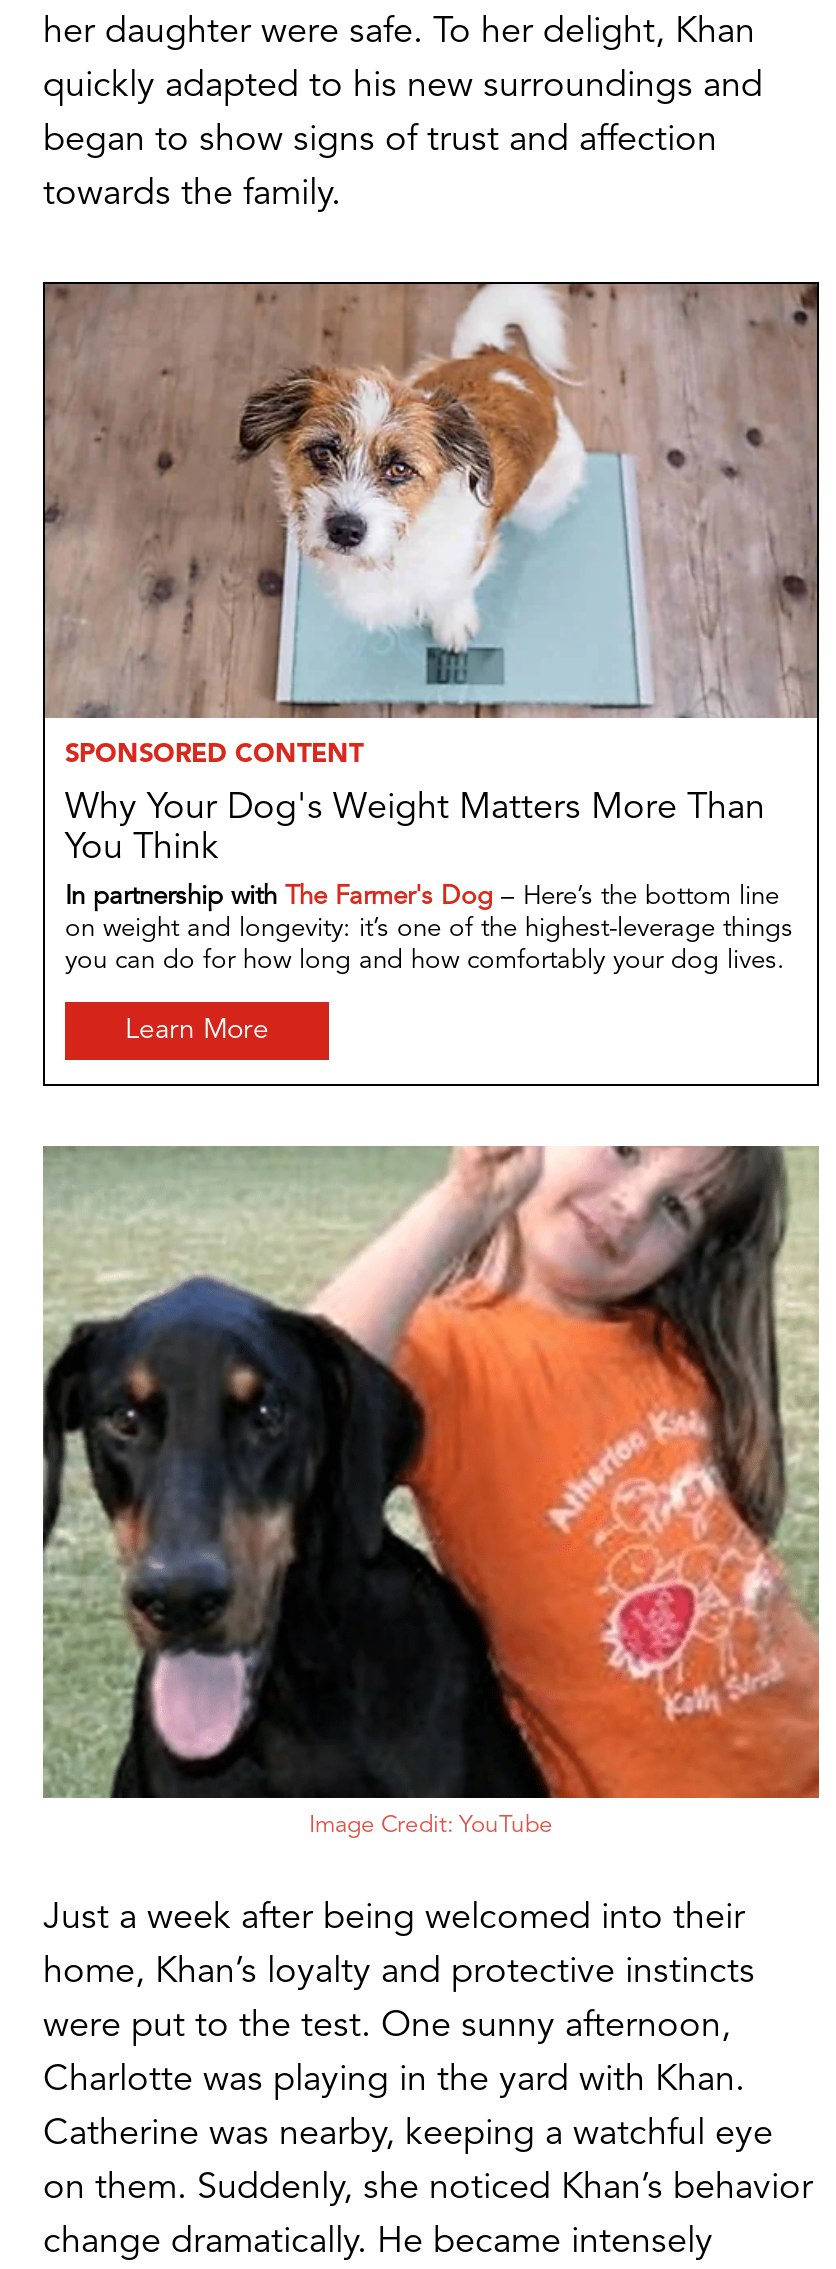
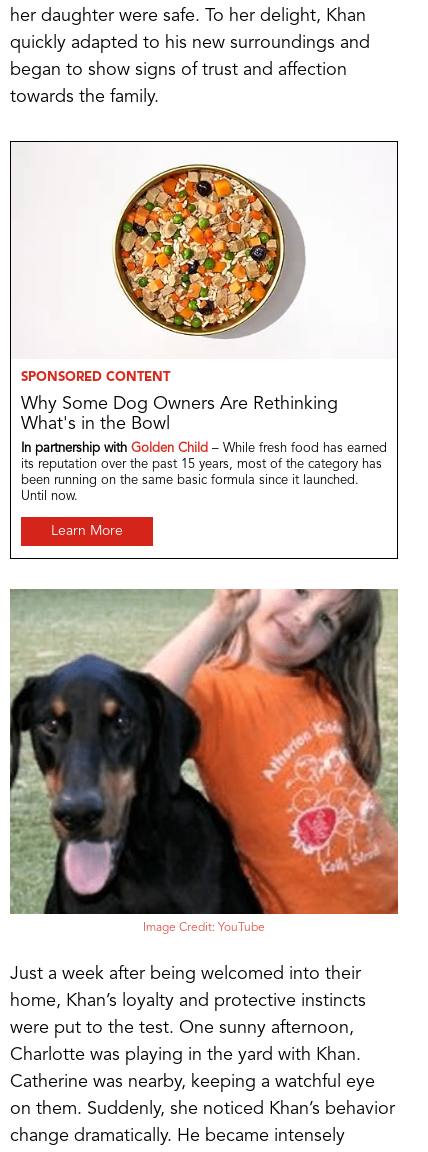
- [image]
- Why Your Dog's Weight Matters More Than
- You Think
+ [image]
+ Why Some Dog Owners Are Rethinking
+ What's in the Bowl

- In partnership with The Farmer's Dog – Here’s the bottom line
- on weight and longevity: it’s one of the highest-leverage things
- you can do for how long and how comfortably your dog lives.
+ In partnership with Golden Child – While fresh food has earned
+ its reputation over the past 15 years, most of the category has
+ been running on the same basic formula since it launched.
+ Until now.
